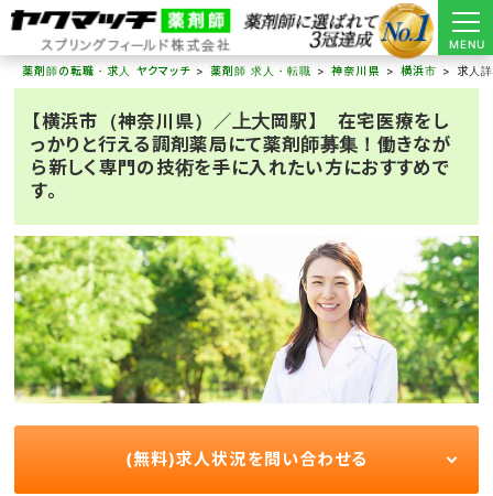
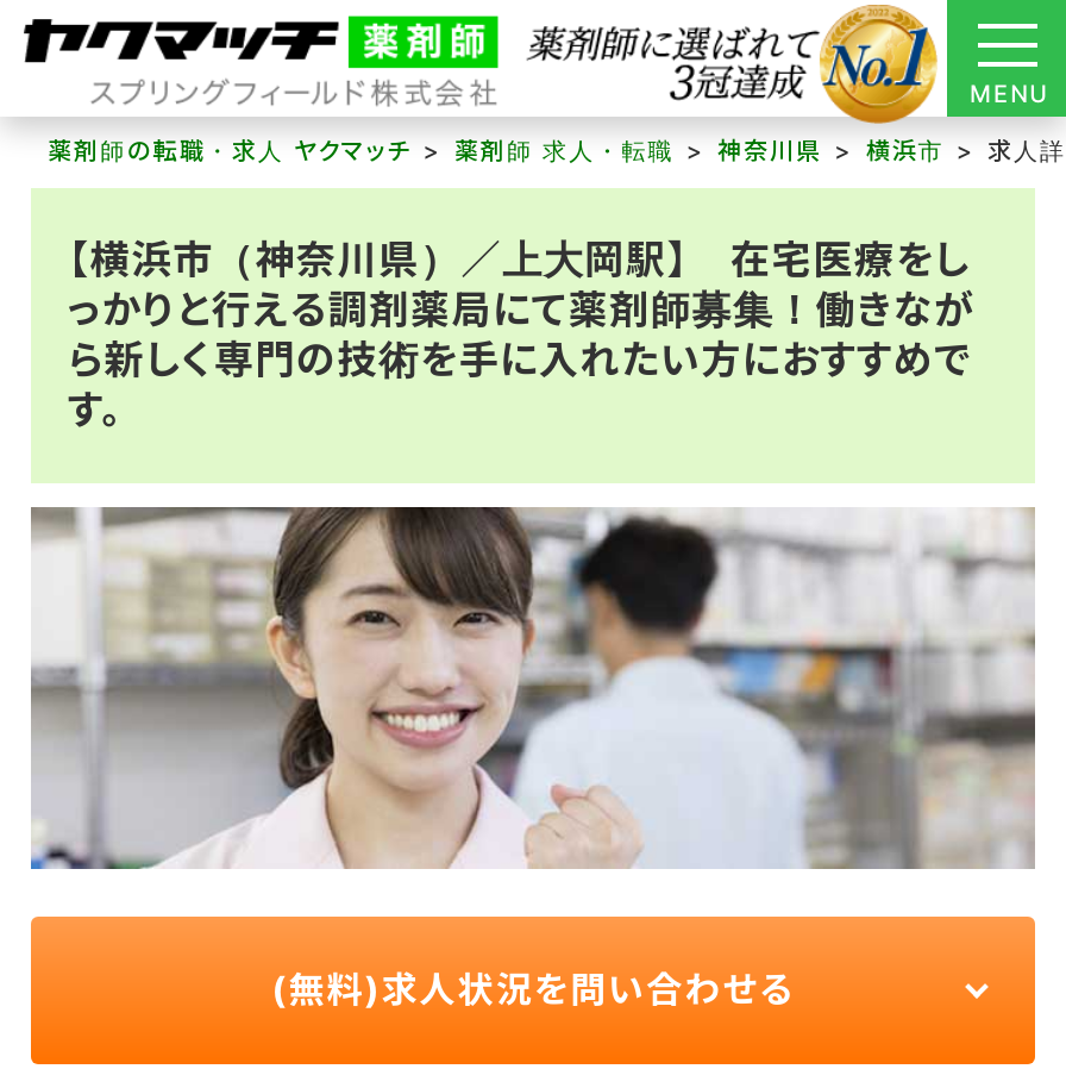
- [image]
+ [image]
